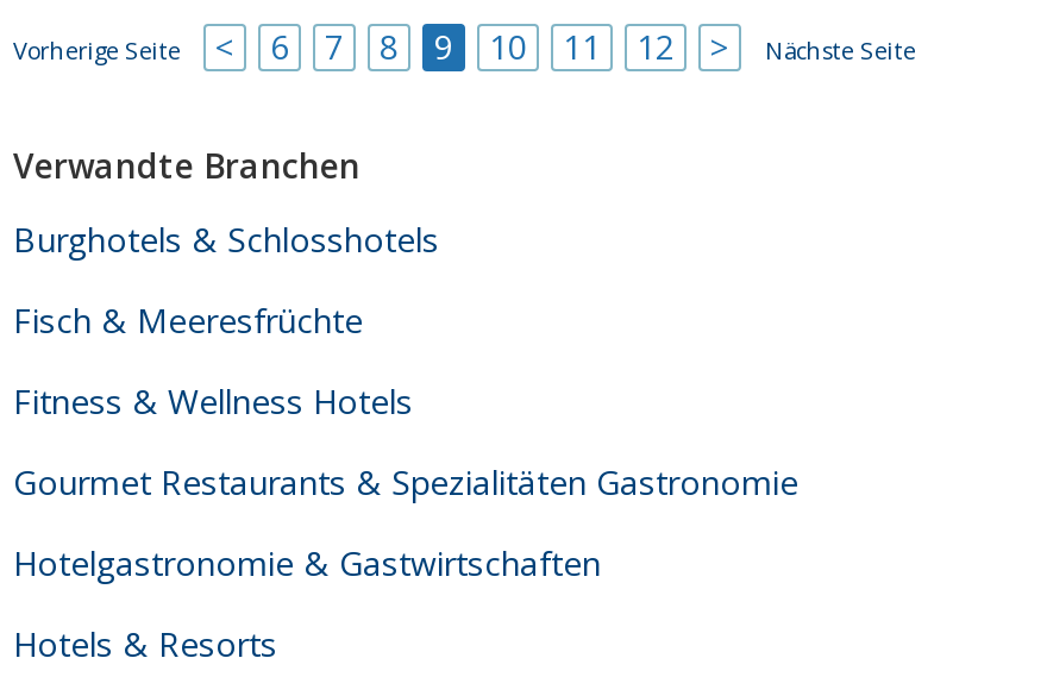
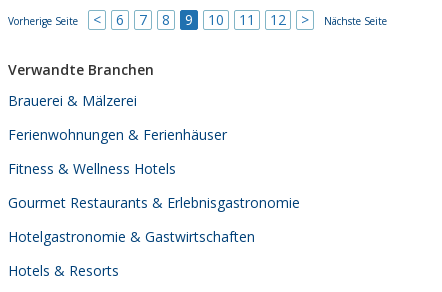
- Burghotels & Schlosshotels
+ Brauerei & Mälzerei

- Fisch & Meeresfrüchte
+ Ferienwohnungen & Ferienhäuser

- Gourmet Restaurants & Spezialitäten Gastronomie
+ Gourmet Restaurants & Erlebnisgastronomie
